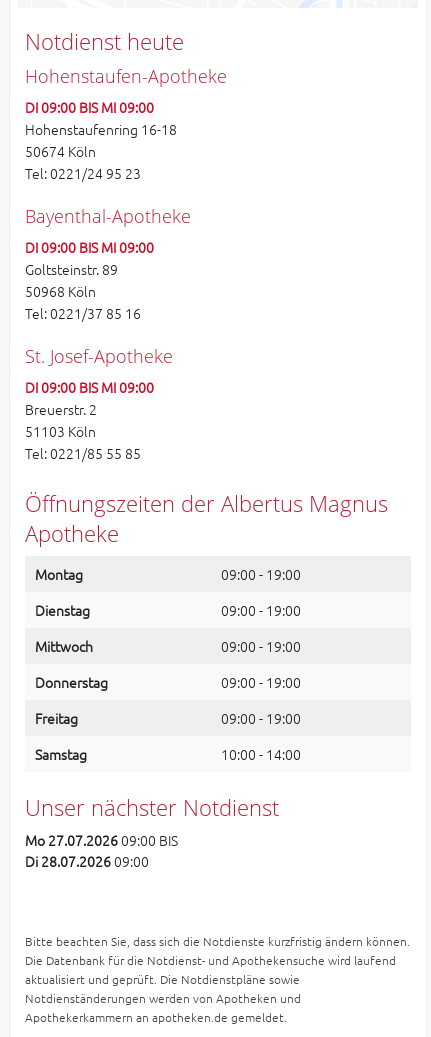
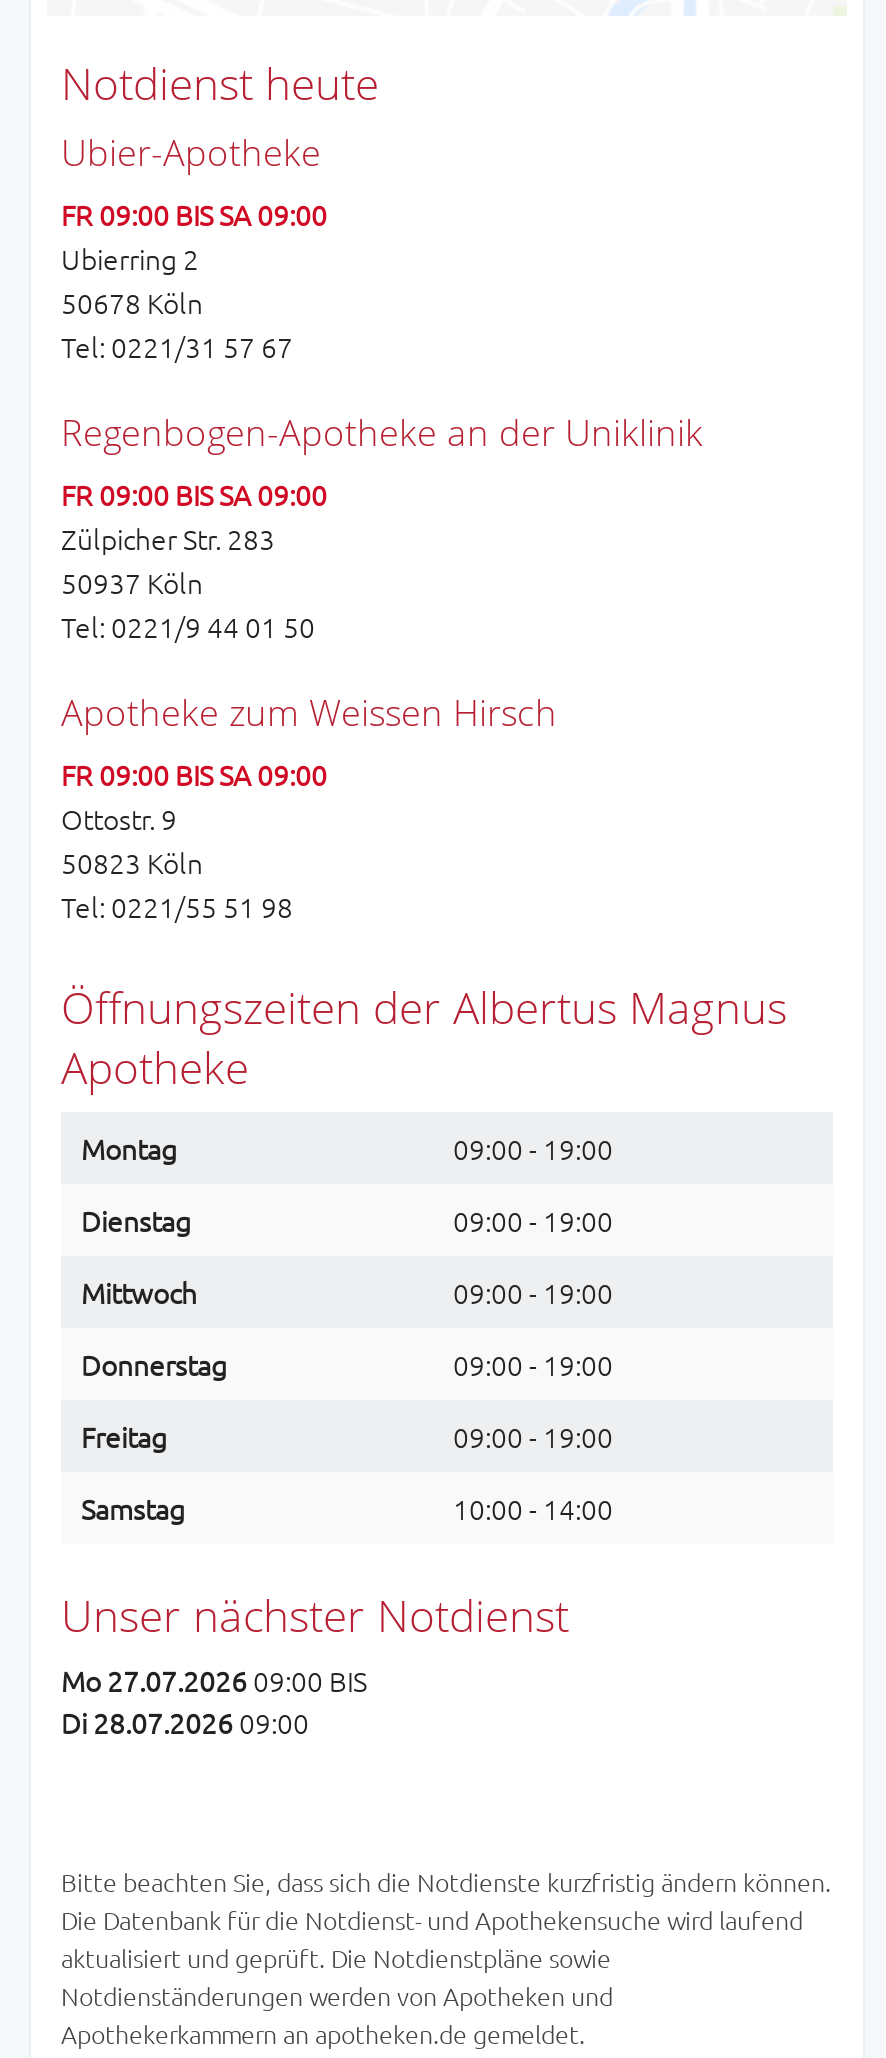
- Hohenstaufen-Apotheke
- DI 09:00 BIS MI 09:00
- Hohenstaufenring 16-18
- 50674 Köln
- Tel: 0221/24 95 23
+ Ubier-Apotheke
+ FR 09:00 BIS SA 09:00
+ Ubierring 2
+ 50678 Köln
+ Tel: 0221/31 57 67

- Bayenthal-Apotheke
- DI 09:00 BIS MI 09:00
- Goltsteinstr. 89
- 50968 Köln
- Tel: 0221/37 85 16
+ Regenbogen-Apotheke an der Uniklinik
+ FR 09:00 BIS SA 09:00
+ Zülpicher Str. 283
+ 50937 Köln
+ Tel: 0221/9 44 01 50

- St. Josef-Apotheke
- DI 09:00 BIS MI 09:00
- Breuerstr. 2
- 51103 Köln
- Tel: 0221/85 55 85
+ Apotheke zum Weissen Hirsch
+ FR 09:00 BIS SA 09:00
+ Ottostr. 9
+ 50823 Köln
+ Tel: 0221/55 51 98
